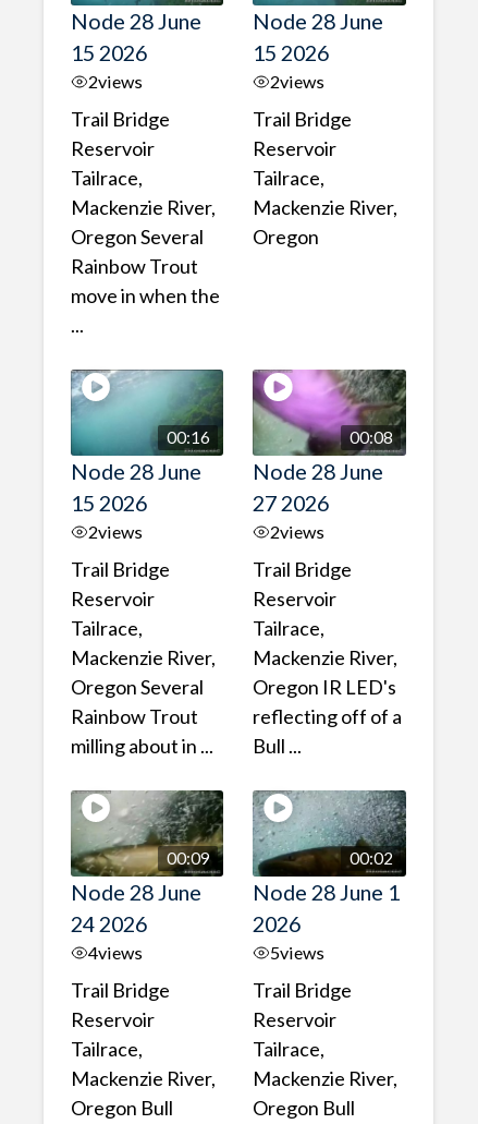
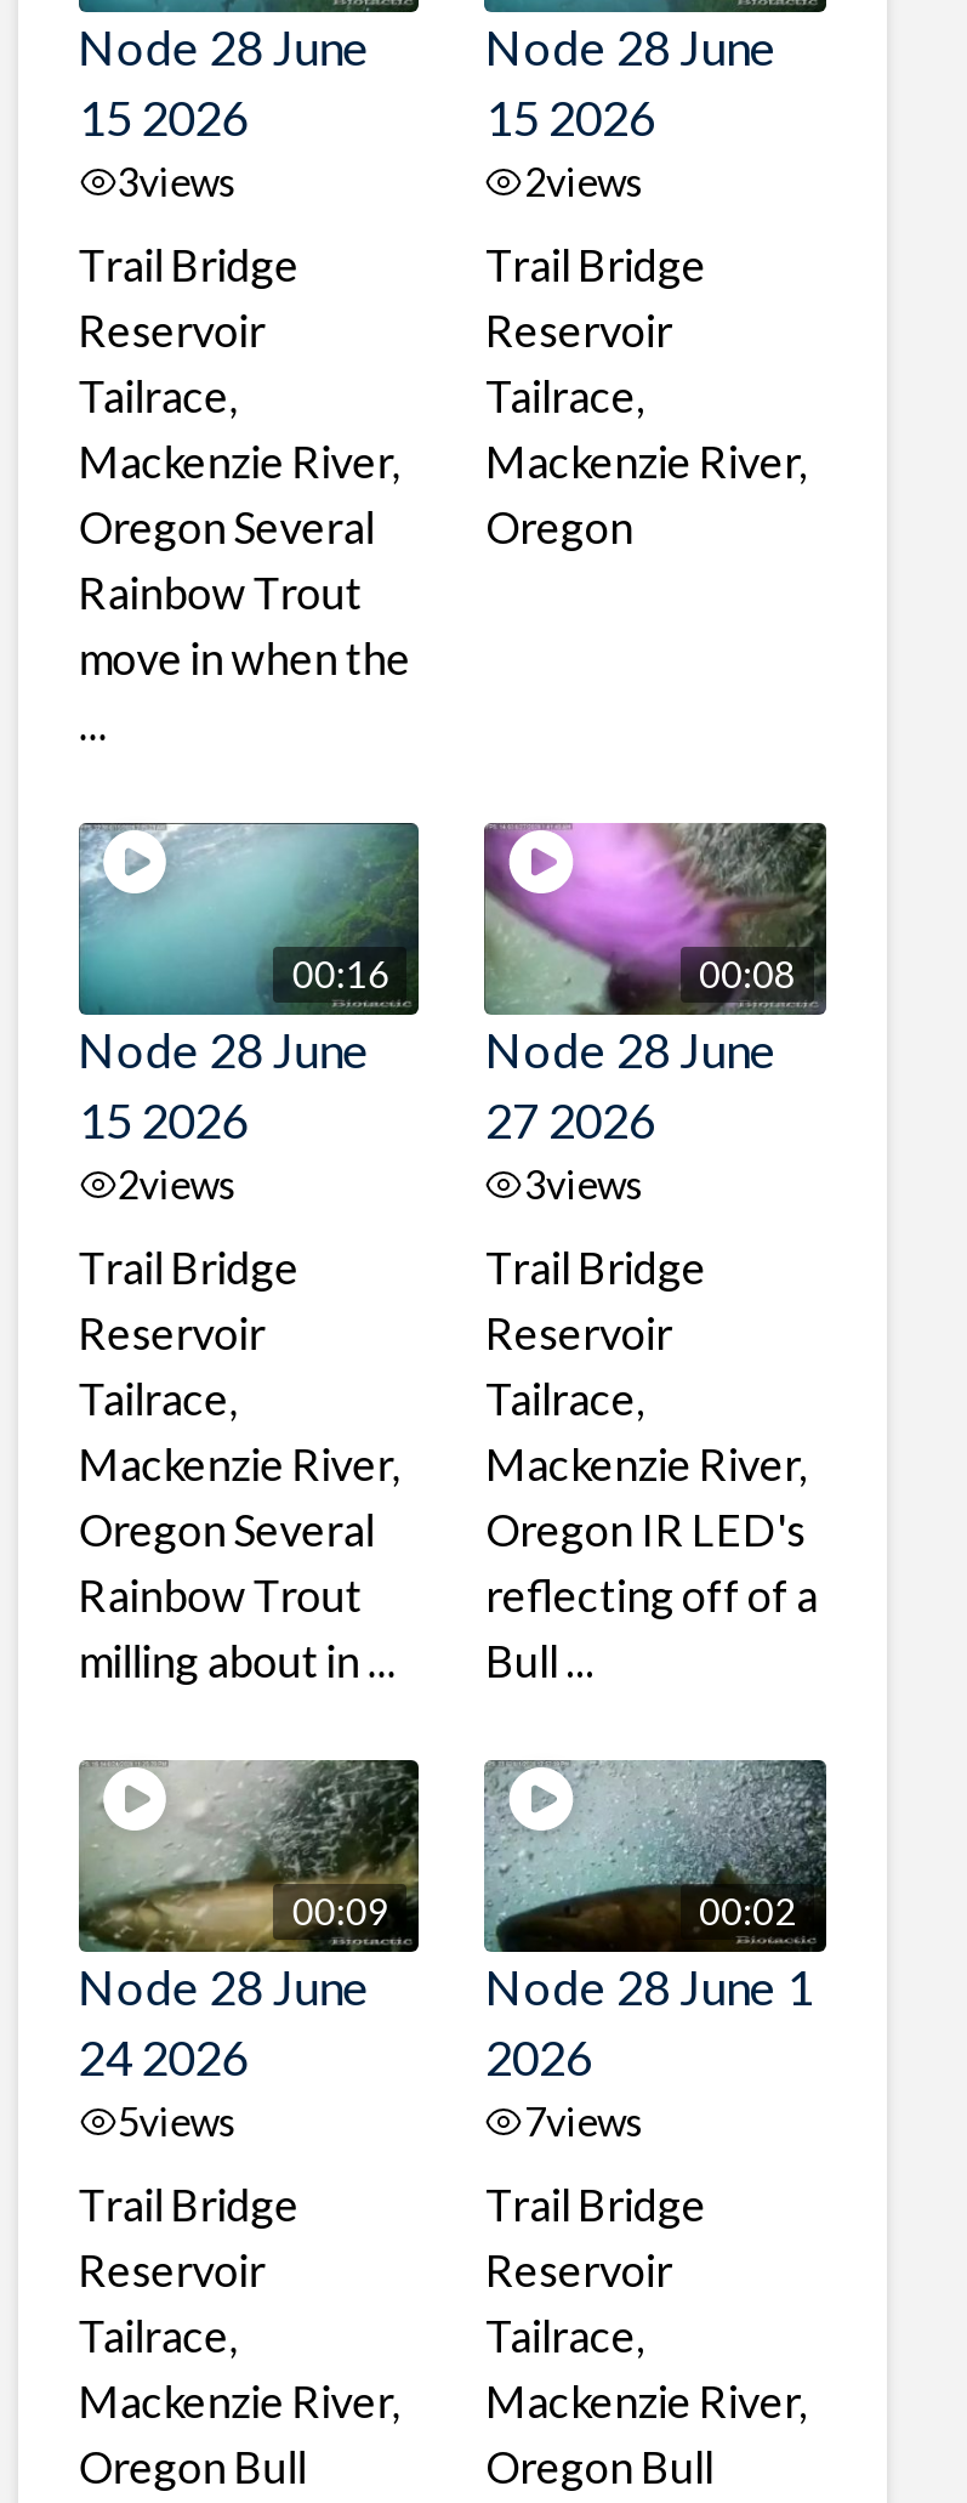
- 2views
+ 3views

- 2views
+ 3views

- 4views
+ 5views

- 5views
+ 7views
